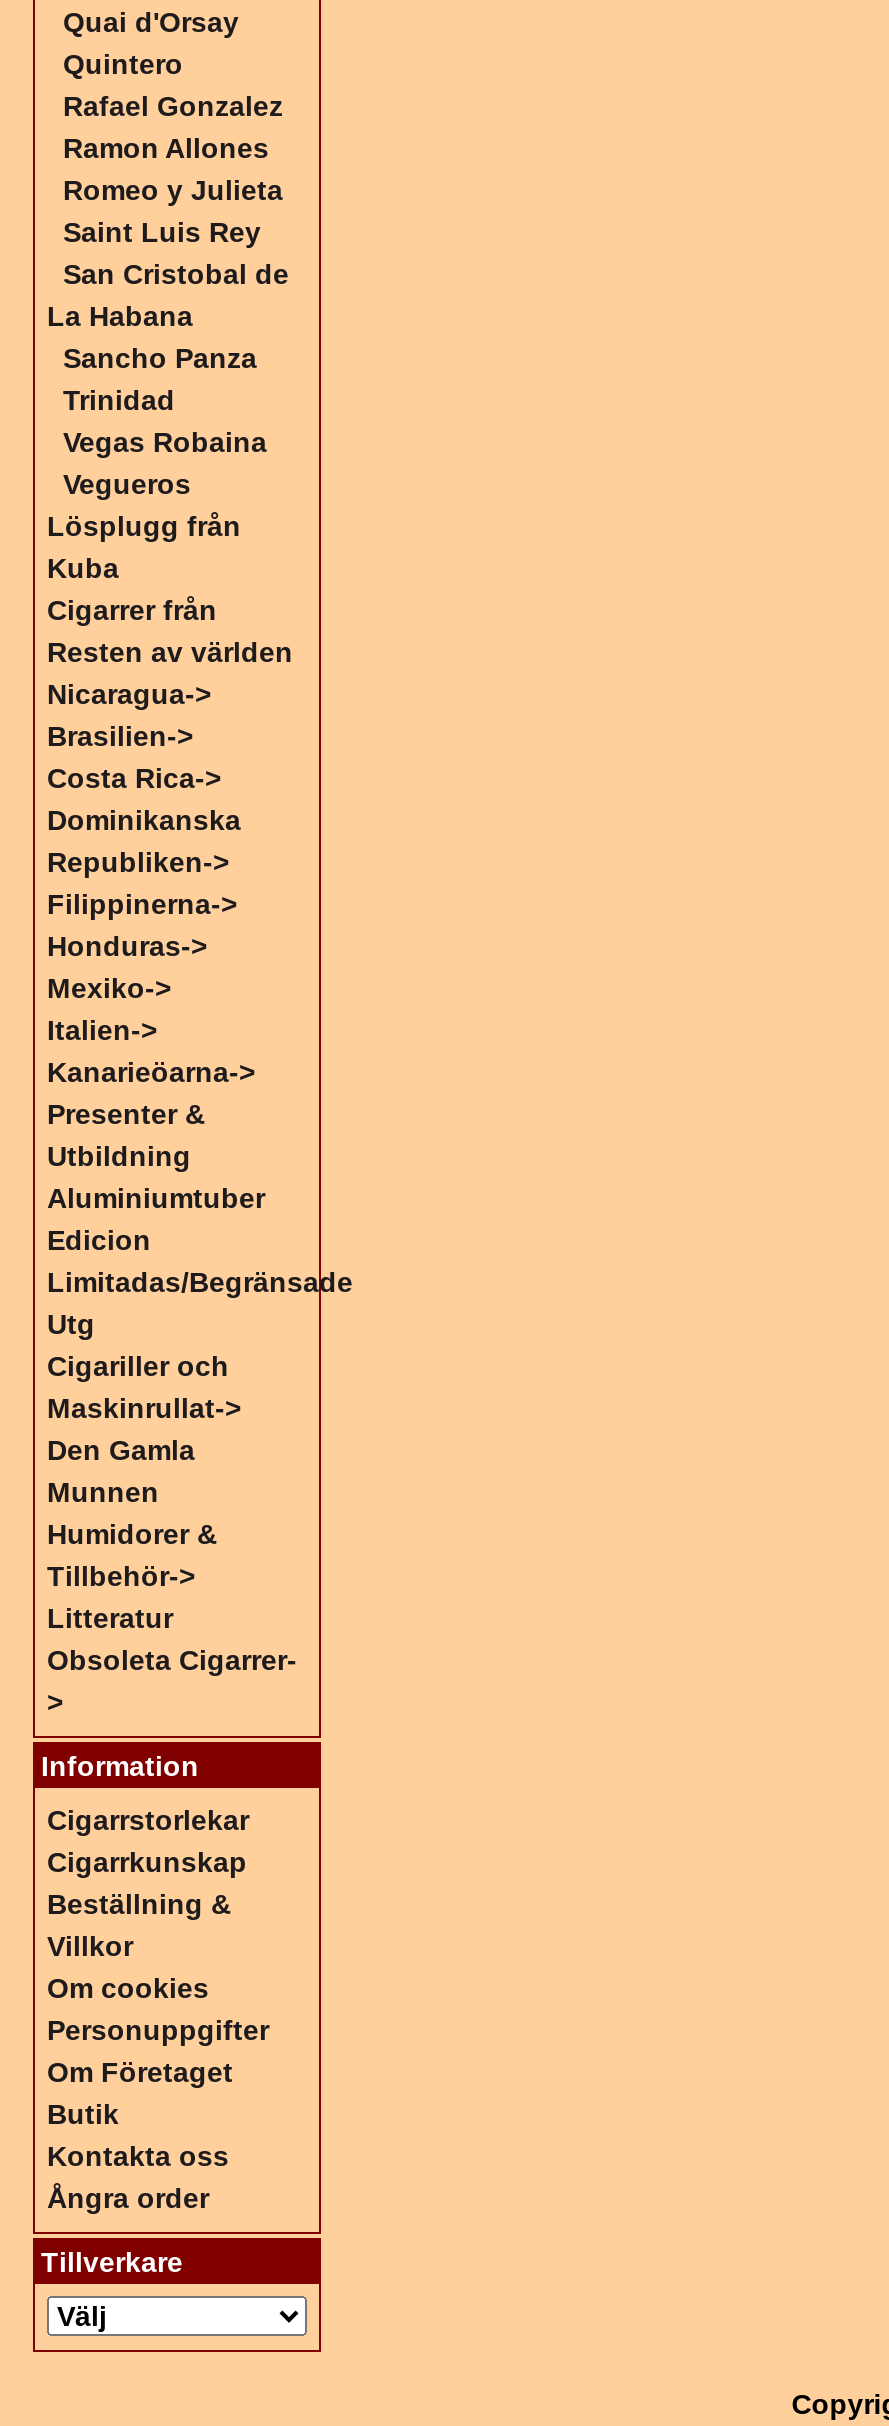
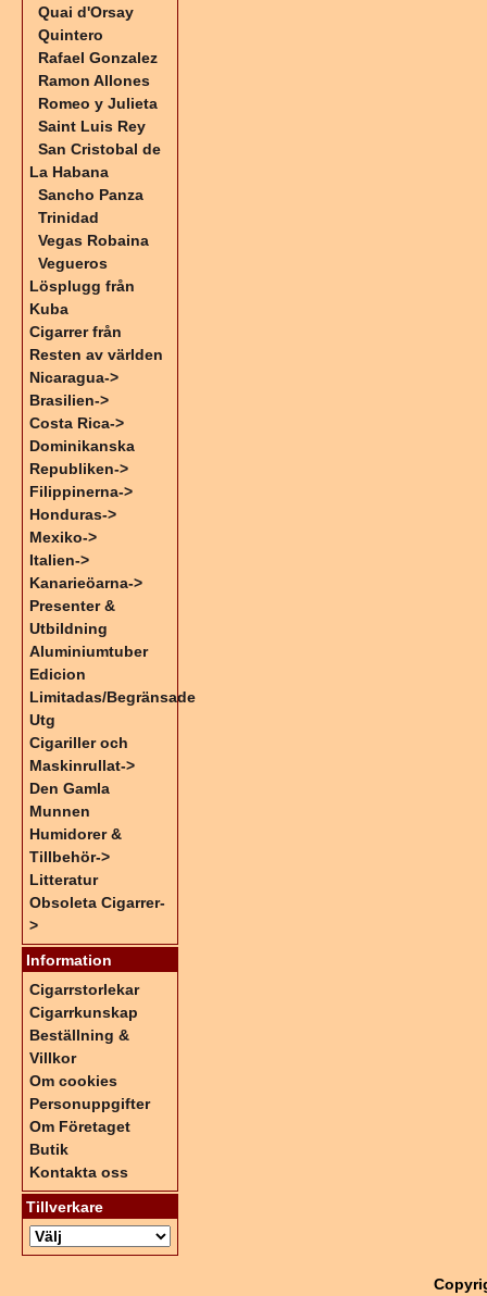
- Ångra order
